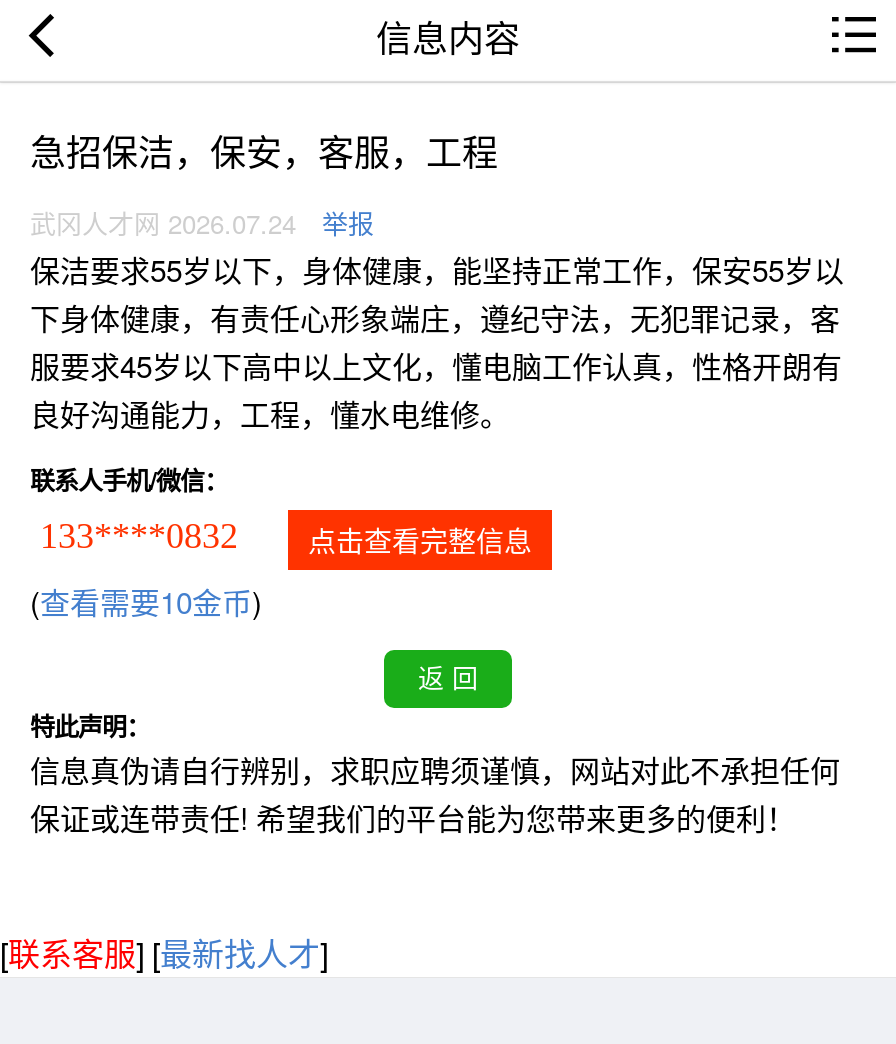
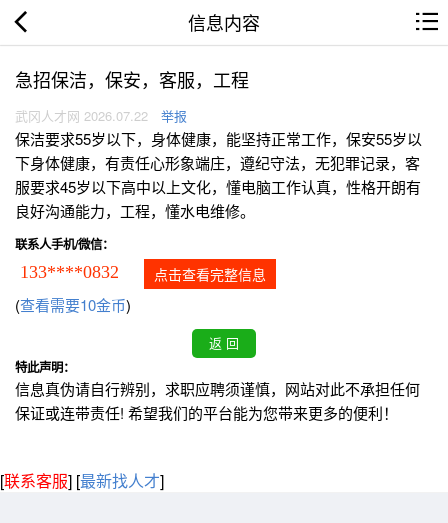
- 武冈人才网 2026.07.24 举报
+ 武冈人才网 2026.07.22 举报
